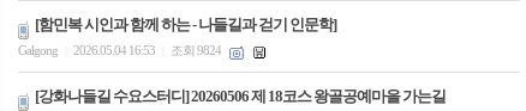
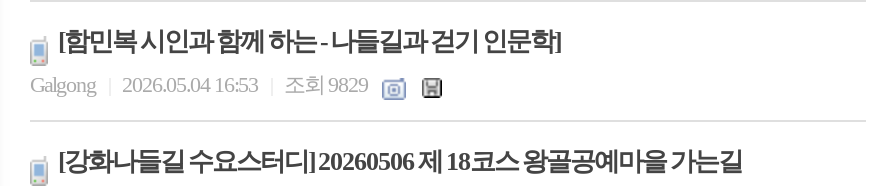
- Galgong 2026.05.04 16:53 조회 9824
+ Galgong 2026.05.04 16:53 조회 9829
